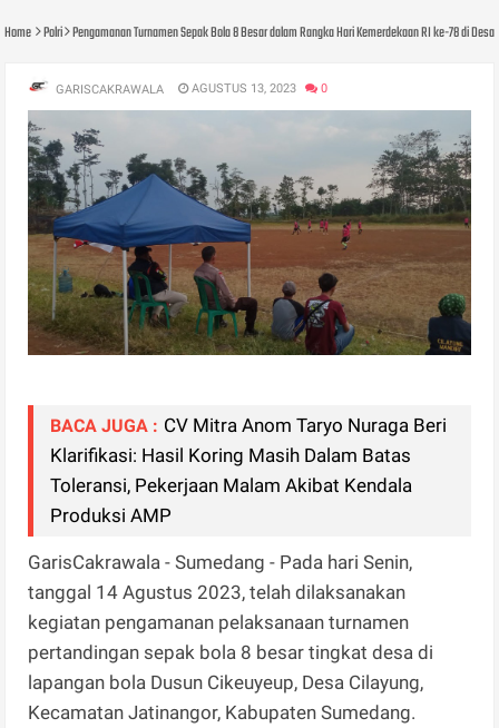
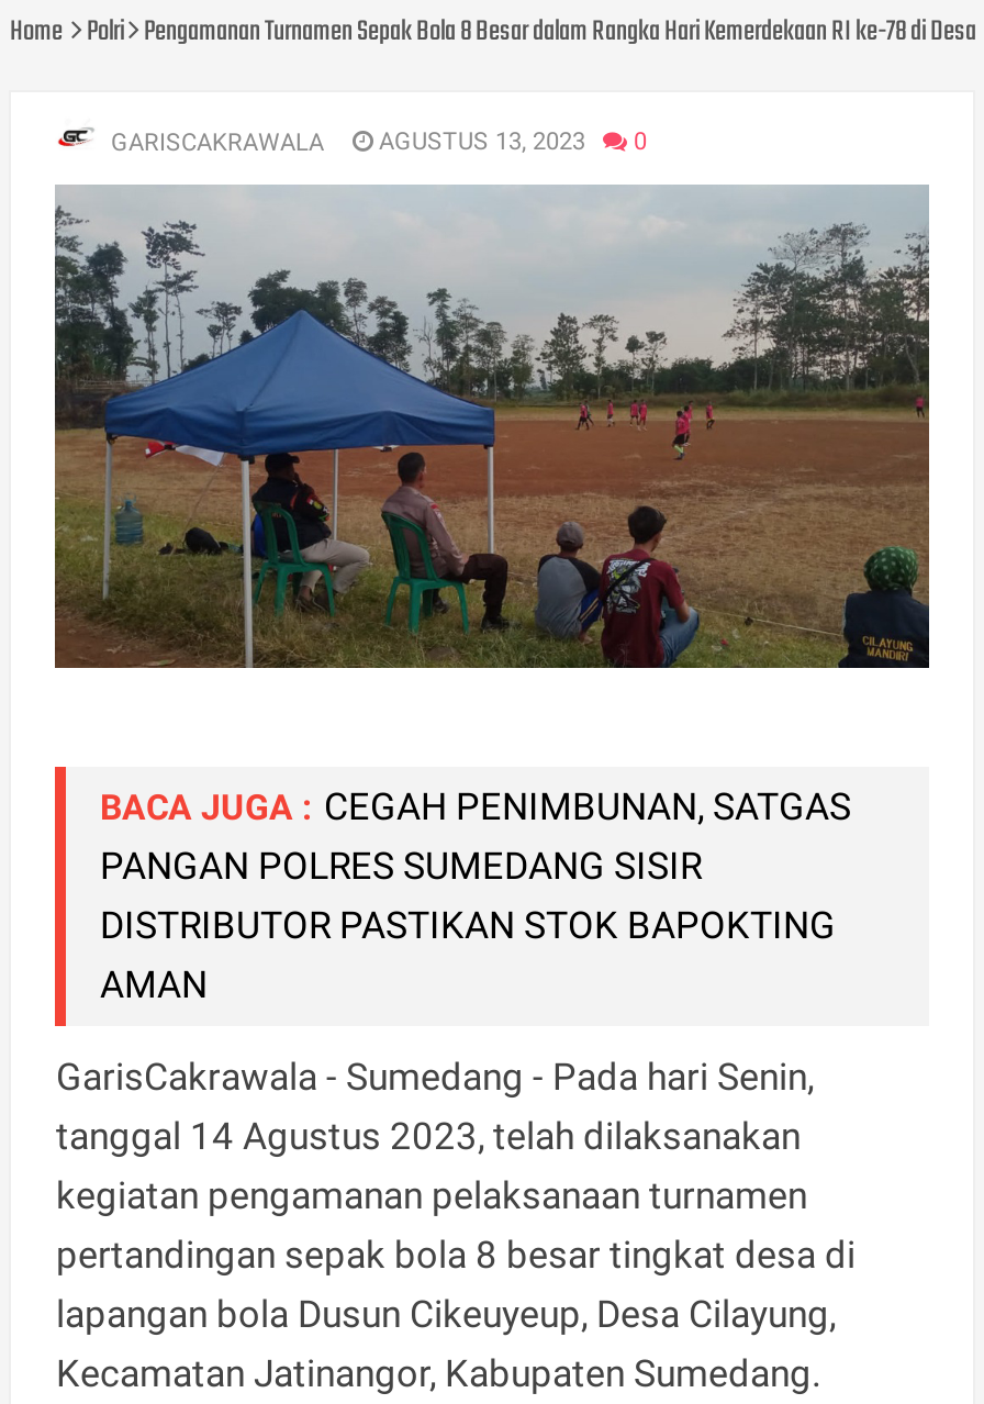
- BACA JUGA : CV Mitra Anom Taryo Nuraga Beri
- Klarifikasi: Hasil Koring Masih Dalam Batas
- Toleransi, Pekerjaan Malam Akibat Kendala
- Produksi AMP
+ BACA JUGA : CEGAH PENIMBUNAN, SATGAS
+ PANGAN POLRES SUMEDANG SISIR
+ DISTRIBUTOR PASTIKAN STOK BAPOKTING
+ AMAN
